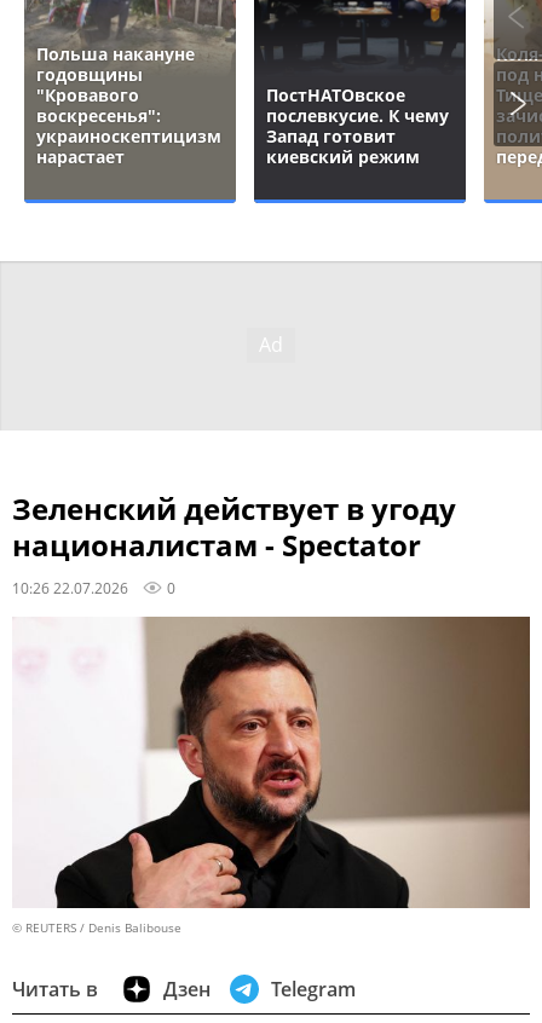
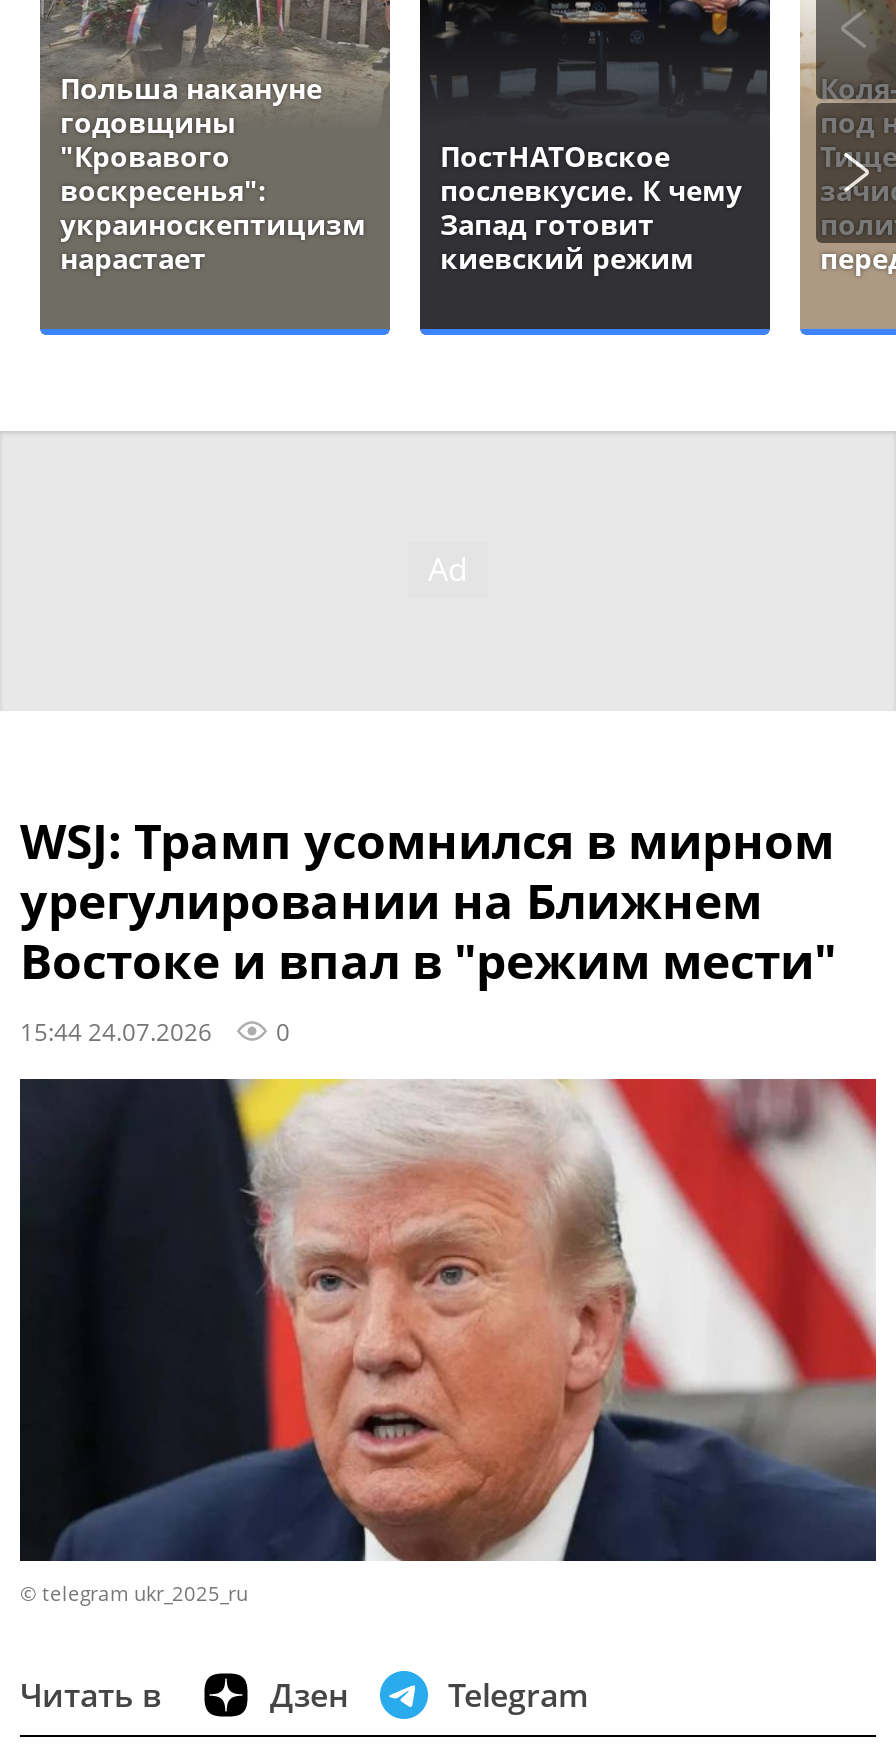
- Зеленский действует в угоду
- националистам - Spectator
- 10:26 22.07.2026
+ WSJ: Трамп усомнился в мирном
+ урегулировании на Ближнем
+ Востоке и впал в "режим мести"
+ 15:44 24.07.2026

- [image]
- © REUTERS / Denis Balibouse
+ [image]
+ © telegram ukr_2025_ru
